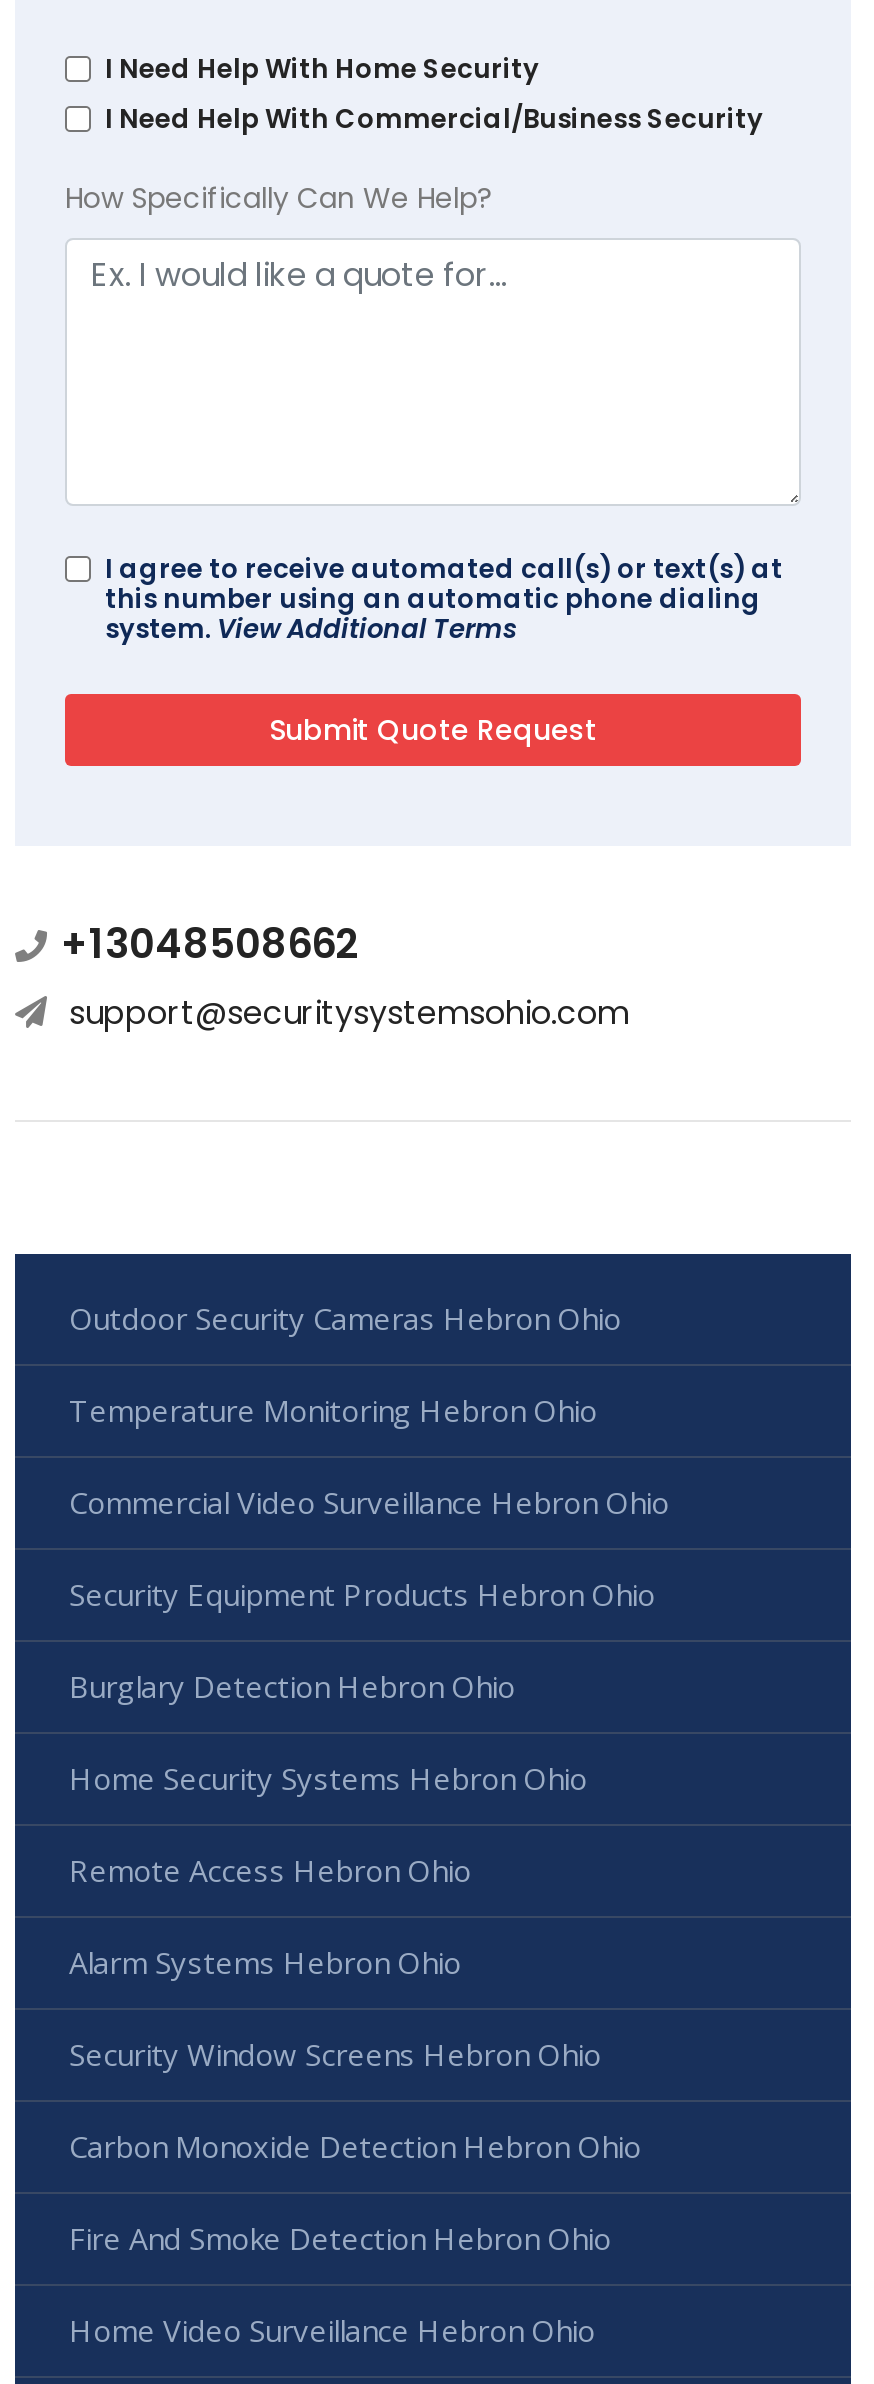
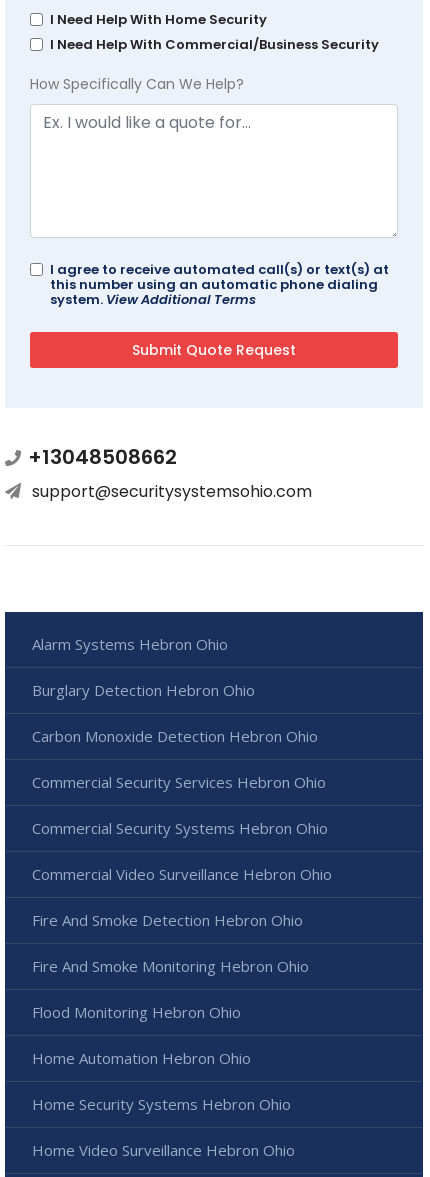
- Outdoor Security Cameras Hebron Ohio
- Temperature Monitoring Hebron Ohio
- Security Equipment Products Hebron Ohio
- Remote Access Hebron Ohio

moved down: Commercial Video Surveillance Hebron Ohio

moved down: Burglary Detection Hebron Ohio

moved down: Home Security Systems Hebron Ohio

moved up: Alarm Systems Hebron Ohio

- Security Window Screens Hebron Ohio

moved up: Carbon Monoxide Detection Hebron Ohio

+ Commercial Security Services Hebron Ohio
+ Commercial Security Systems Hebron Ohio

moved up: Fire And Smoke Detection Hebron Ohio

+ Fire And Smoke Monitoring Hebron Ohio
+ Flood Monitoring Hebron Ohio
+ Home Automation Hebron Ohio
